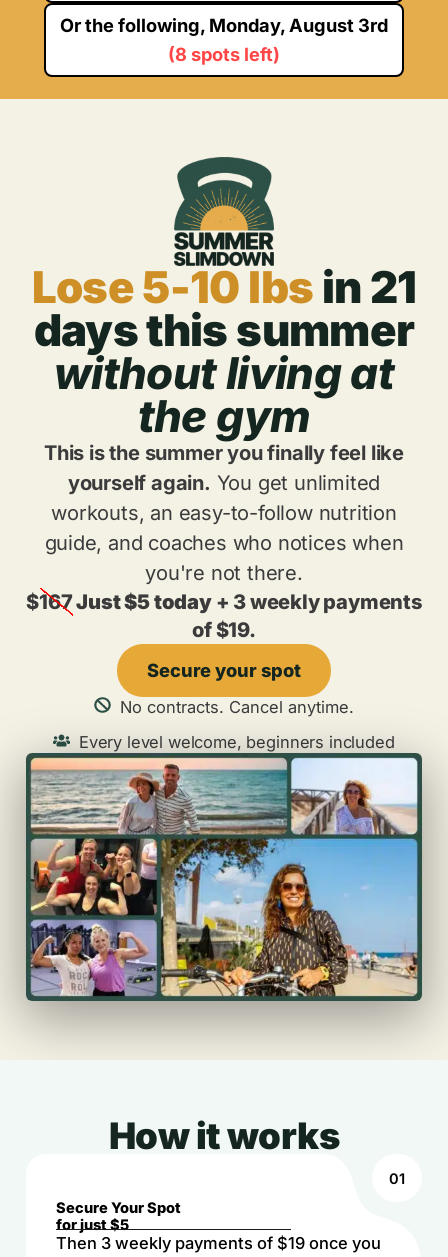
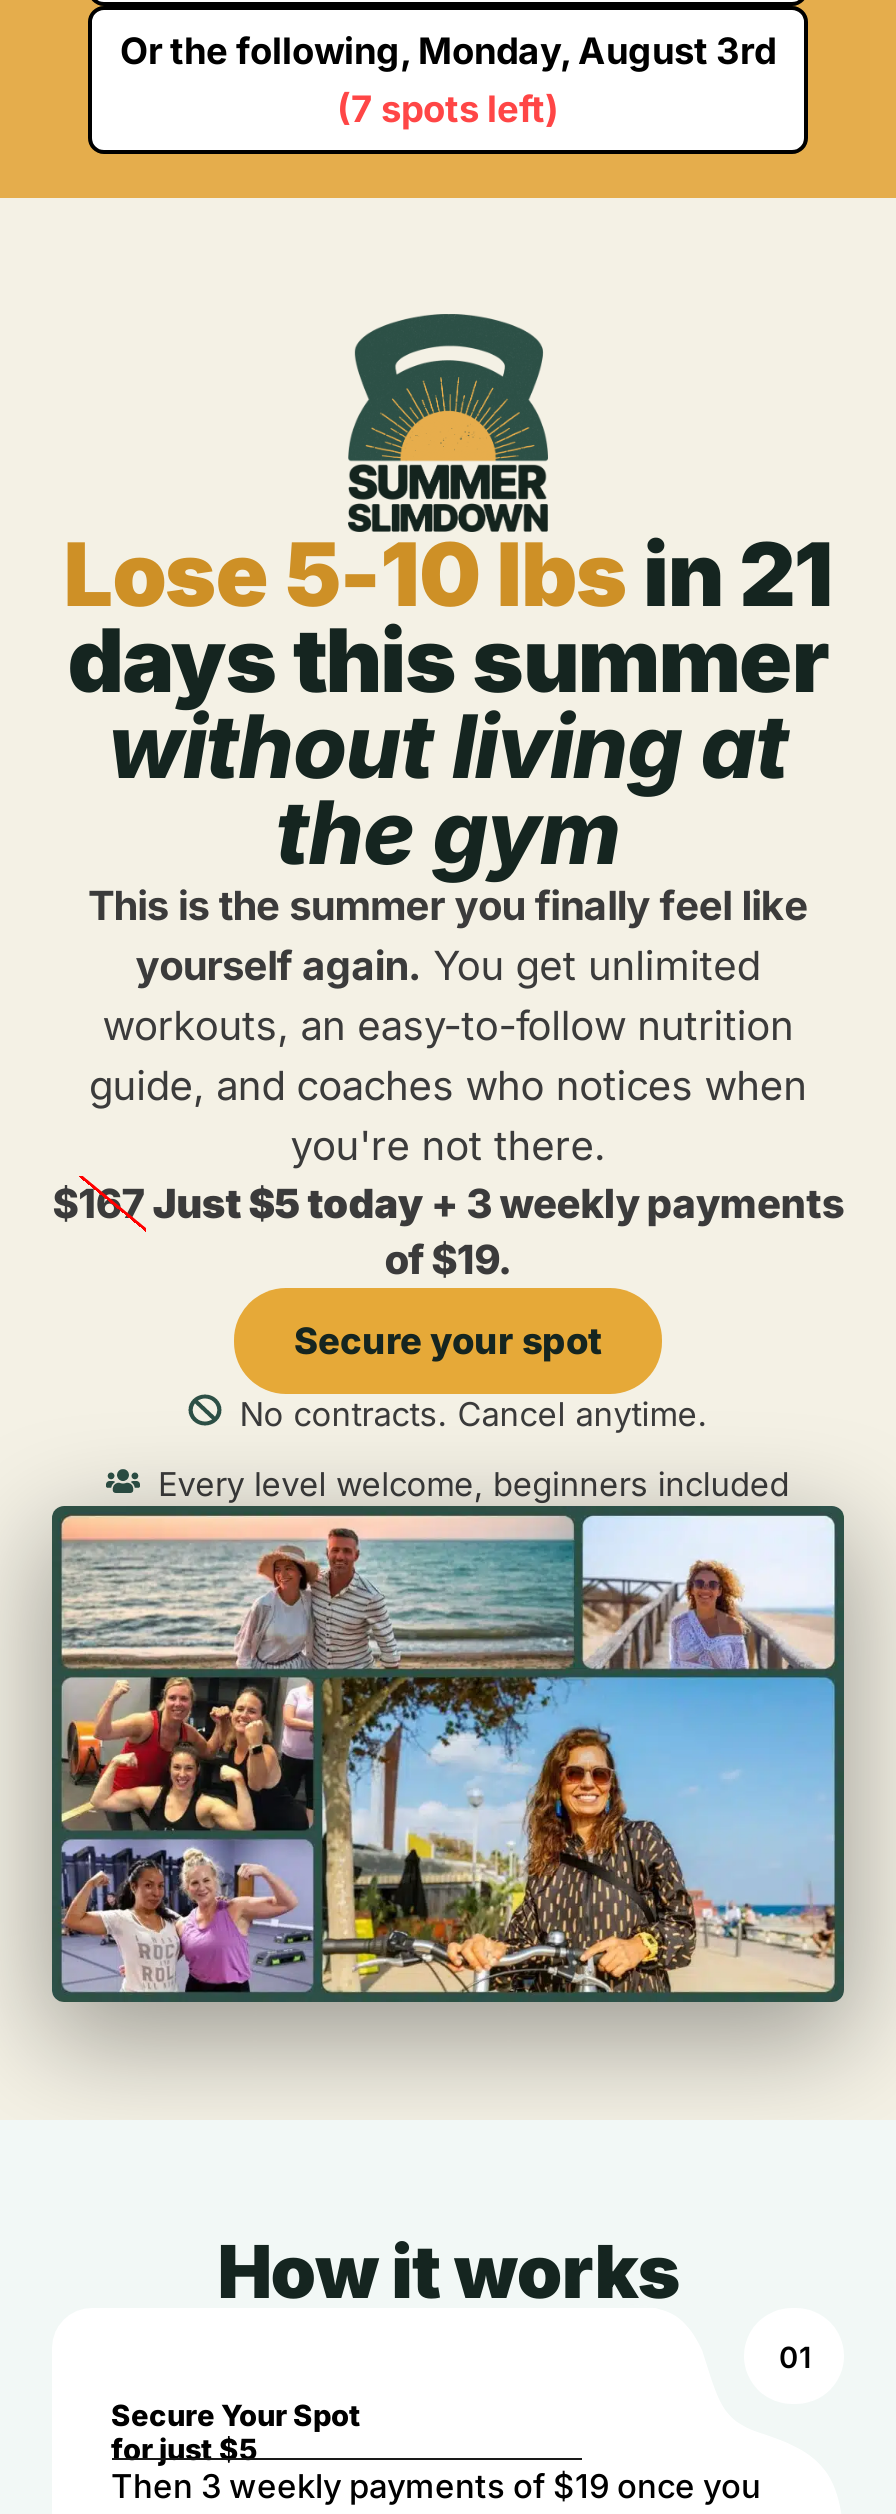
- (8 spots left)
+ (7 spots left)
